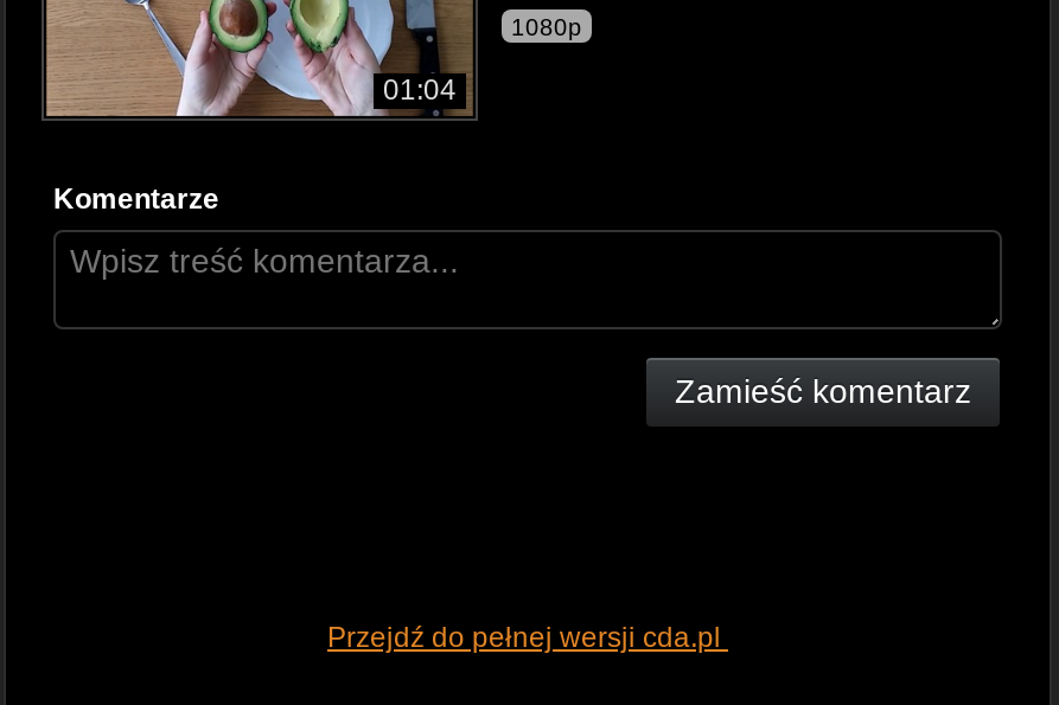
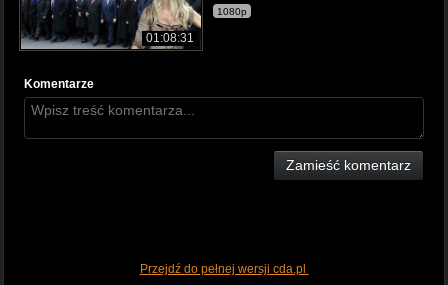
- 01:04
+ 01:08:31
